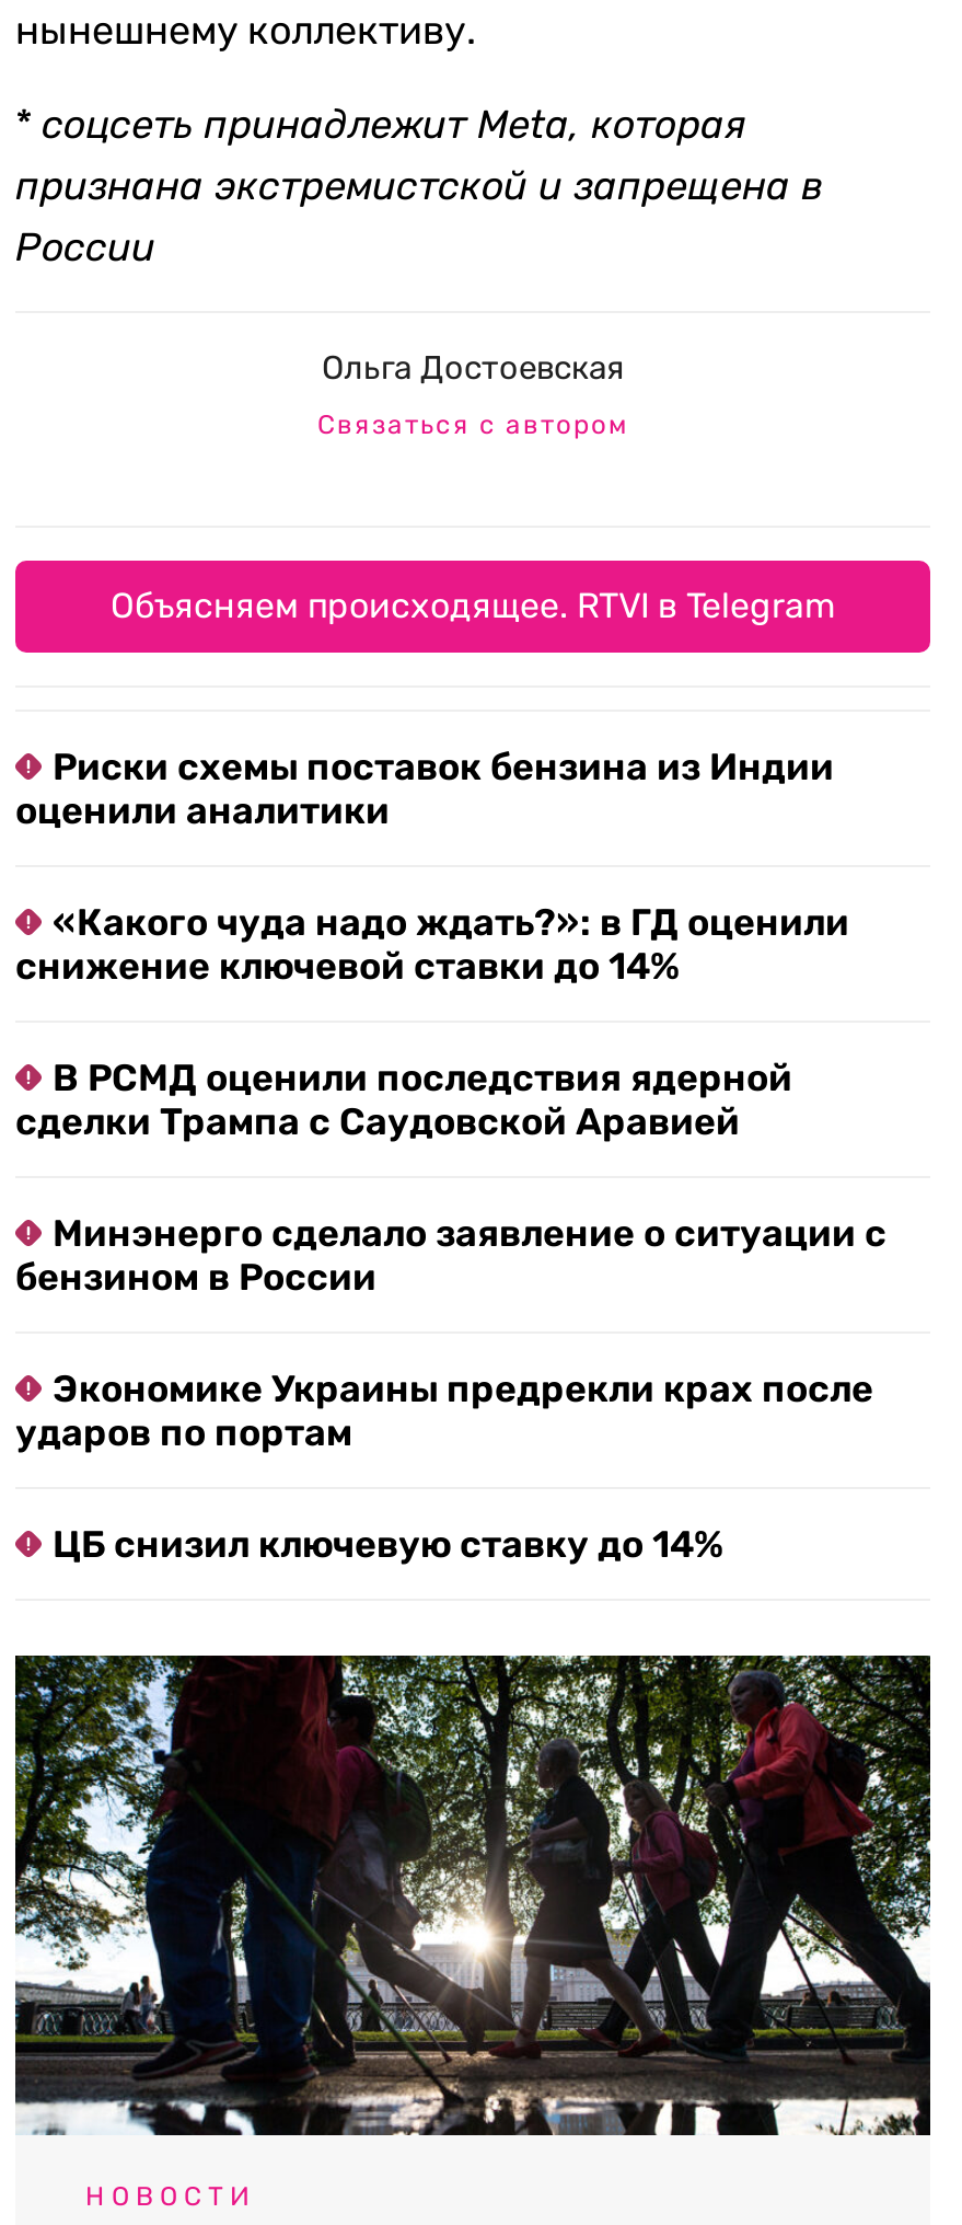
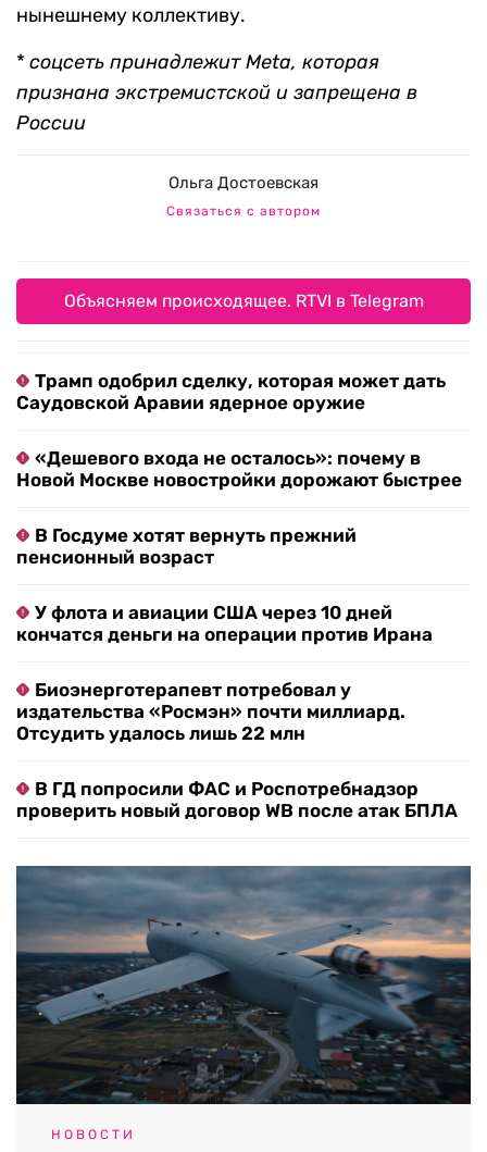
- Риски схемы поставок бензина из Индии
- оценили аналитики
+ Трамп одобрил сделку, которая может дать
+ Саудовской Аравии ядерное оружие

- «Какого чуда надо ждать?»: в ГД оценили
- снижение ключевой ставки до 14%
+ «Дешевого входа не осталось»: почему в
+ Новой Москве новостройки дорожают быстрее

- В РСМД оценили последствия ядерной
- сделки Трампа с Саудовской Аравией
+ В Госдуме хотят вернуть прежний
+ пенсионный возраст

- Минэнерго сделало заявление о ситуации с
- бензином в России
+ У флота и авиации США через 10 дней
+ кончатся деньги на операции против Ирана

- Экономике Украины предрекли крах после
- ударов по портам
+ Биоэнерготерапевт потребовал у
+ издательства «Росмэн» почти миллиард.
+ Отсудить удалось лишь 22 млн

- ЦБ снизил ключевую ставку до 14%
+ В ГД попросили ФАС и Роспотребнадзор
+ проверить новый договор WB после атак БПЛА

- [image]
+ [image]
